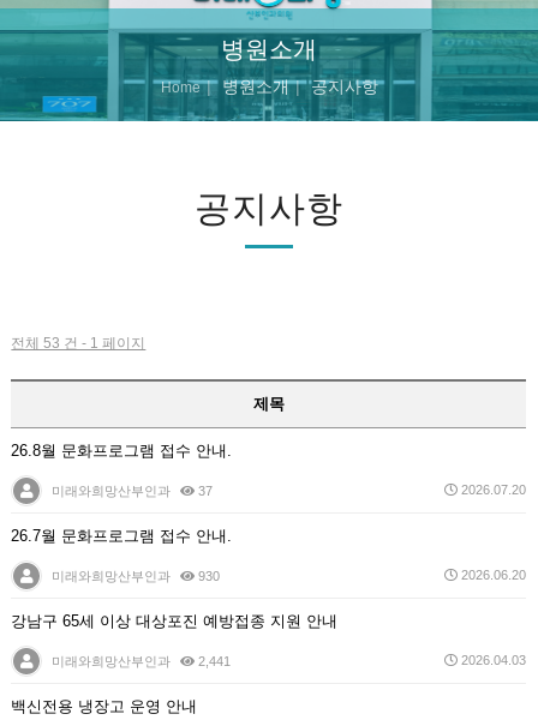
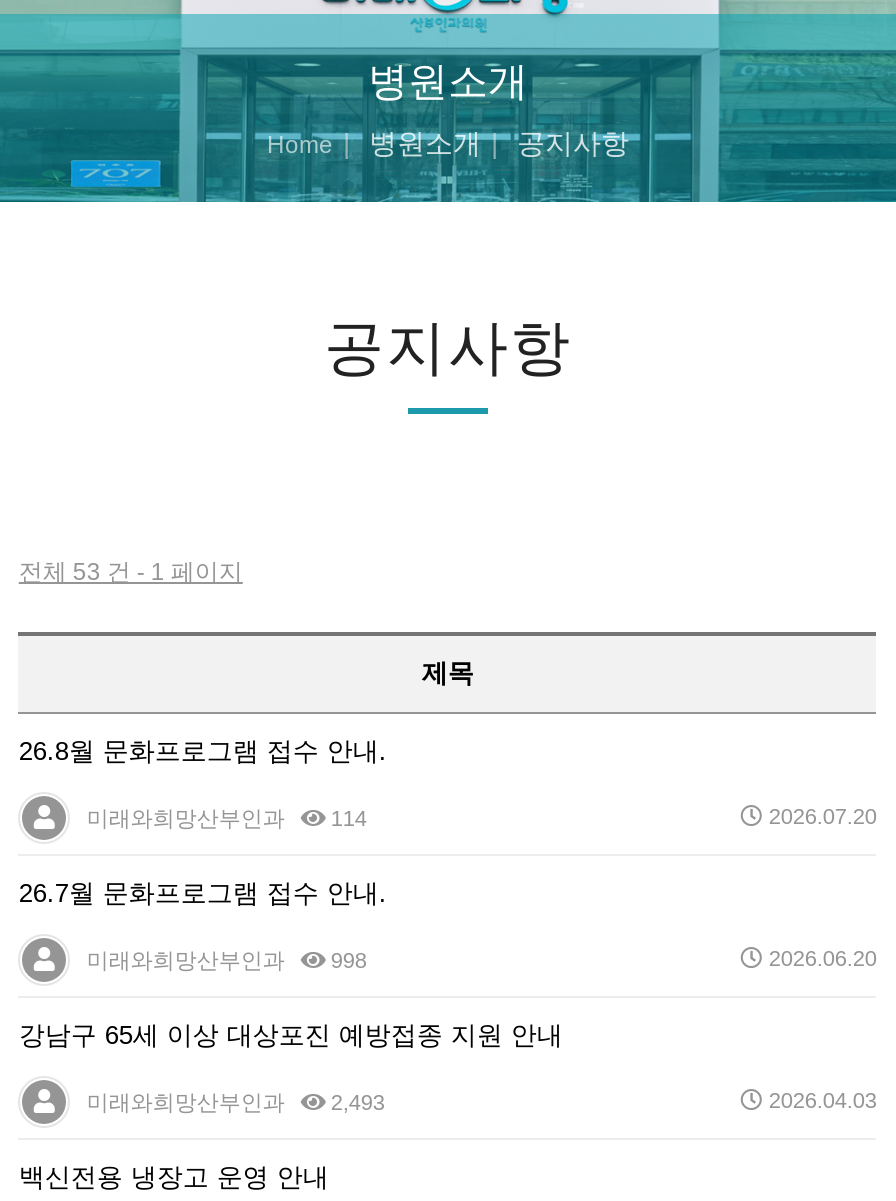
- 미래와희망산부인과 37
+ 미래와희망산부인과 114

- 미래와희망산부인과 930
+ 미래와희망산부인과 998

- 미래와희망산부인과 2,441
+ 미래와희망산부인과 2,493
